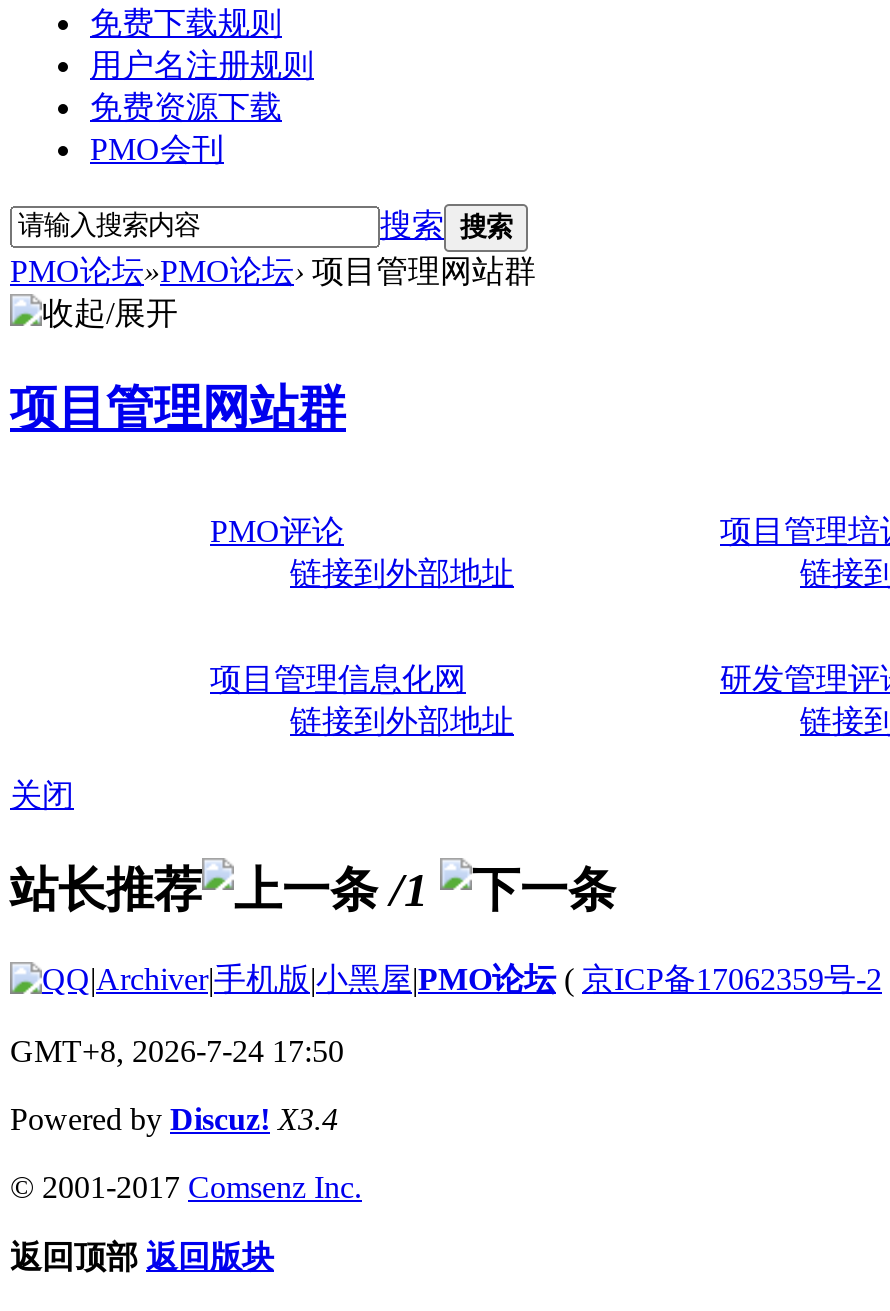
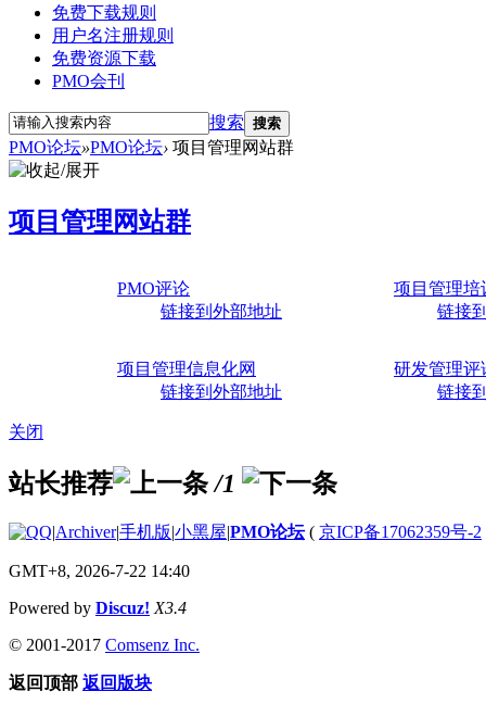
- GMT+8, 2026-7-24 17:50
+ GMT+8, 2026-7-22 14:40
